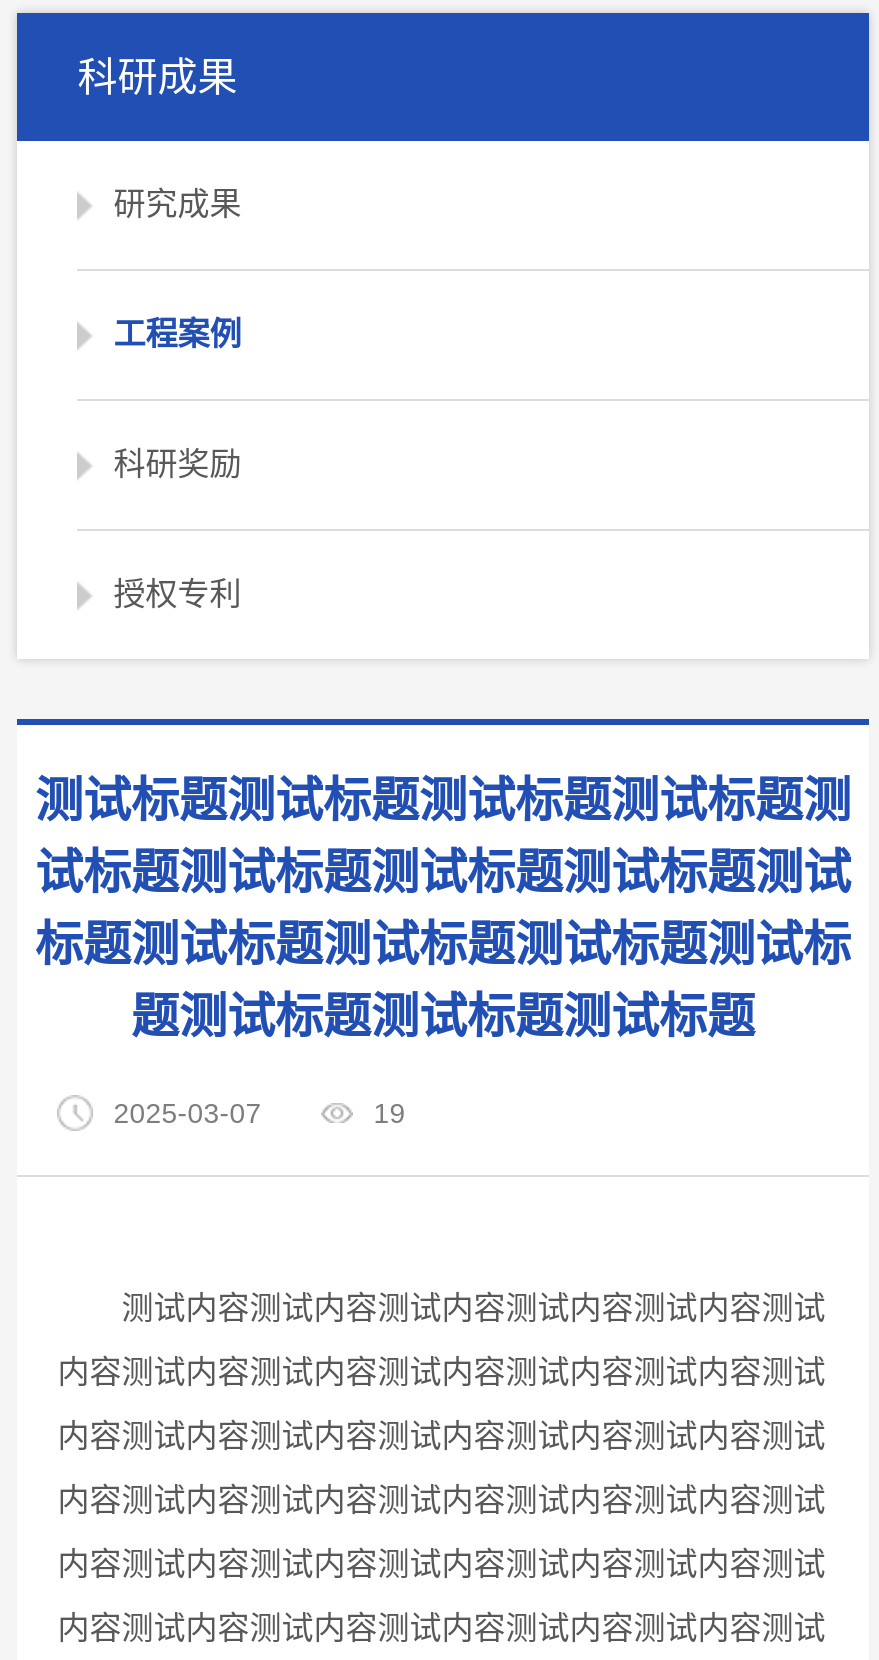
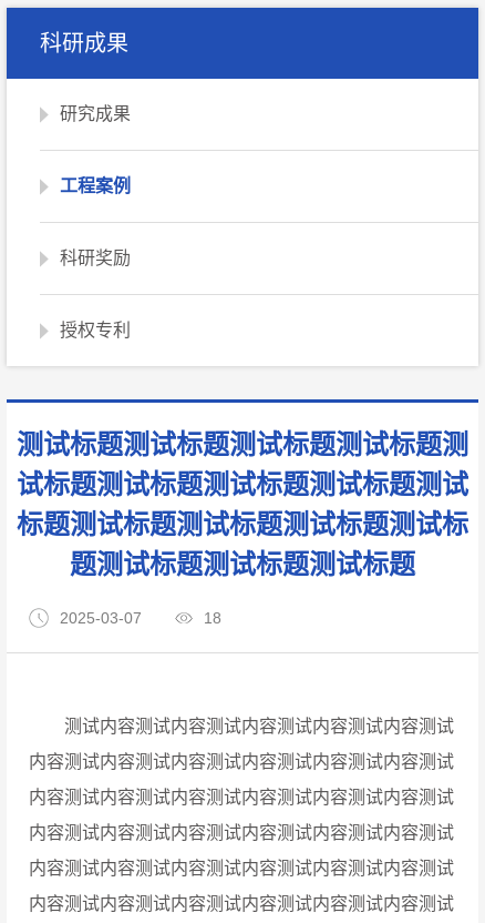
- 19
+ 18
